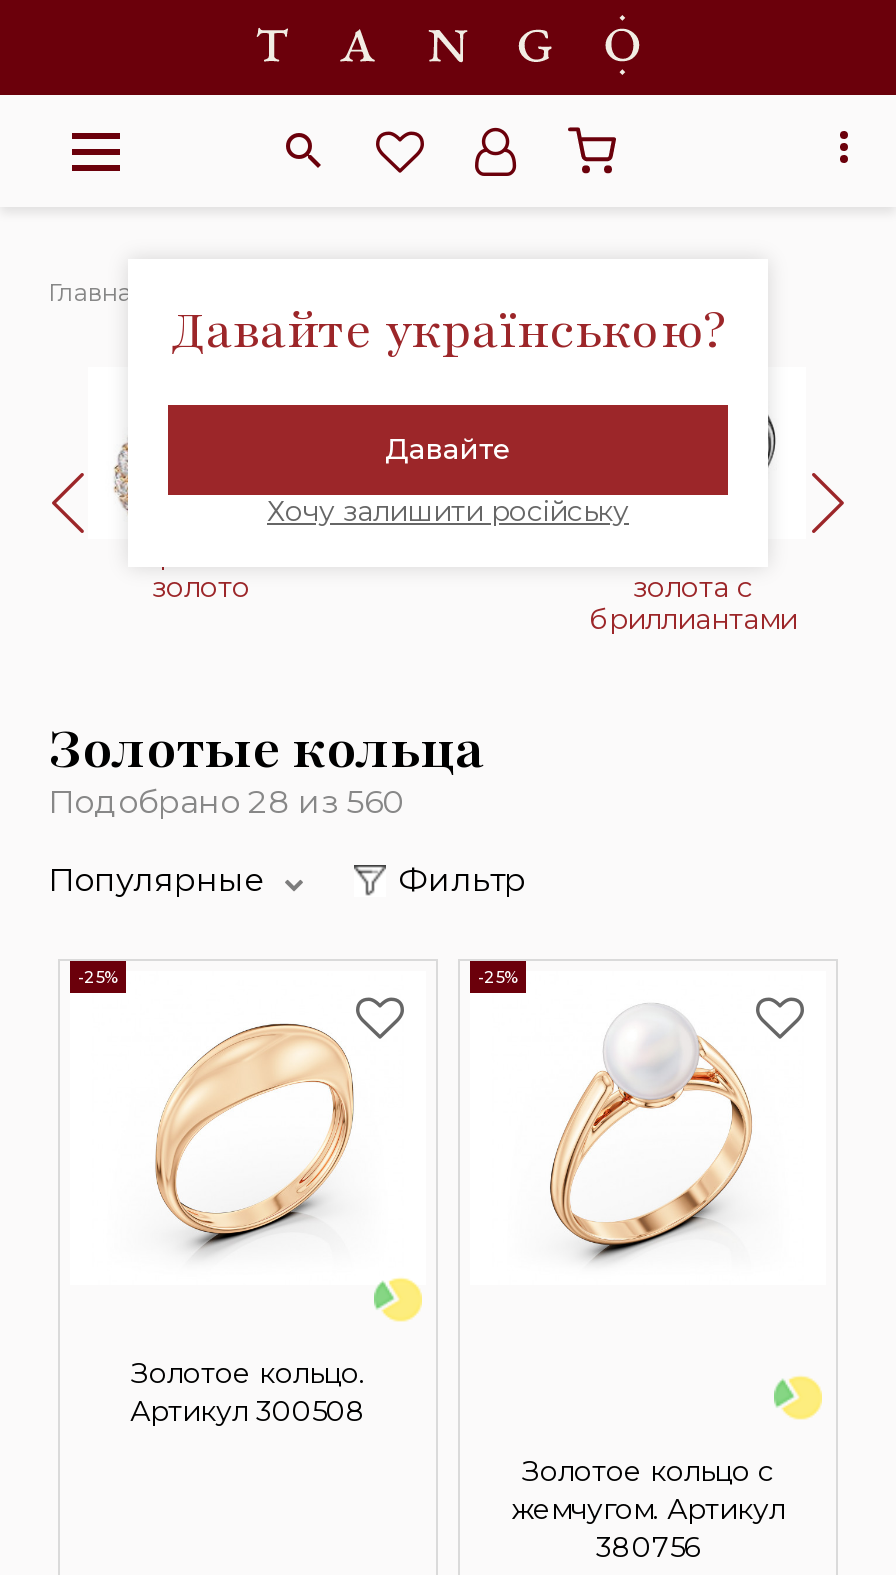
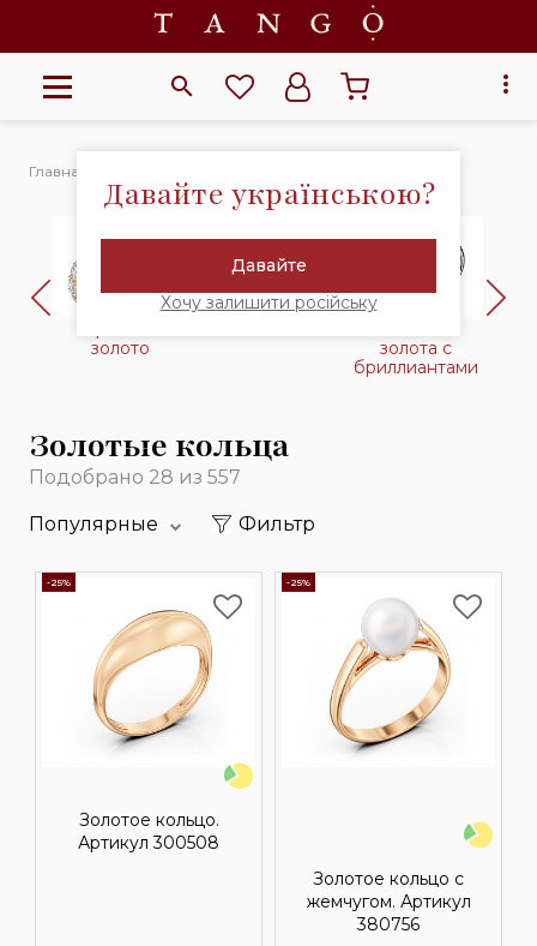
- Подобрано 28 из 560
+ Подобрано 28 из 557
